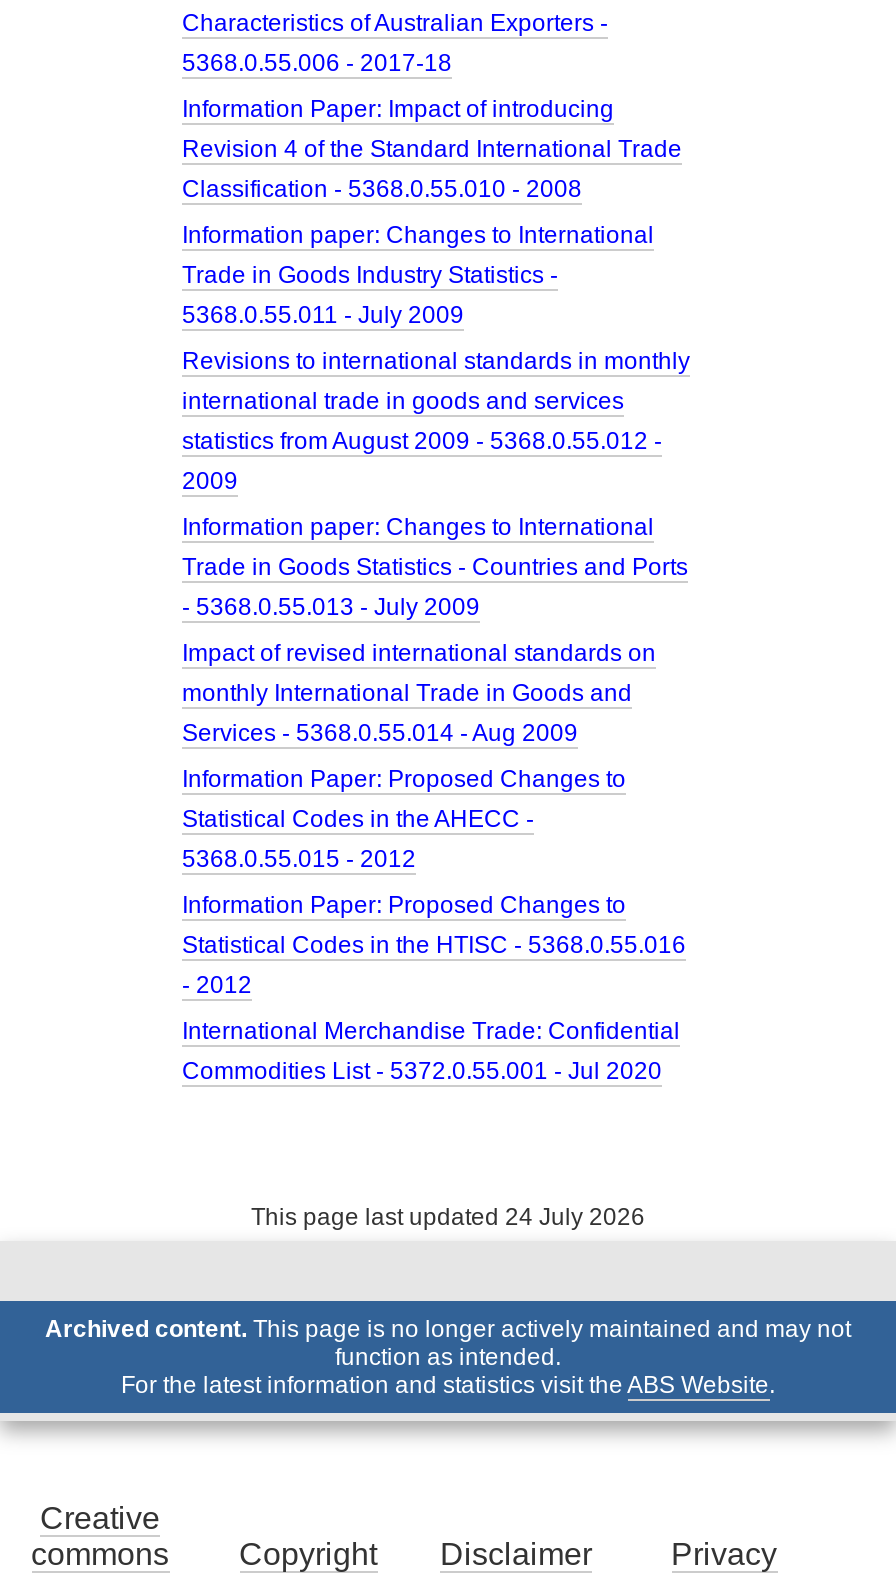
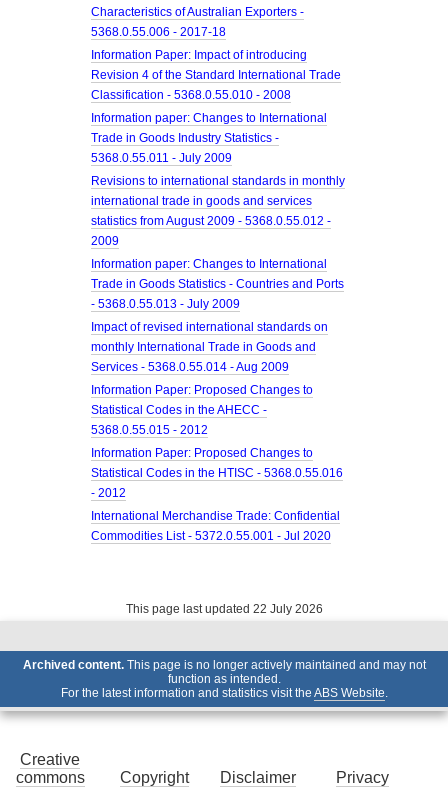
- This page last updated 24 July 2026
+ This page last updated 22 July 2026
